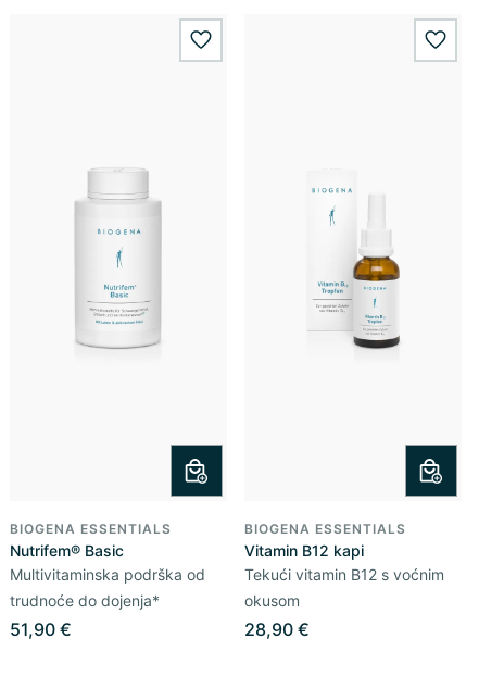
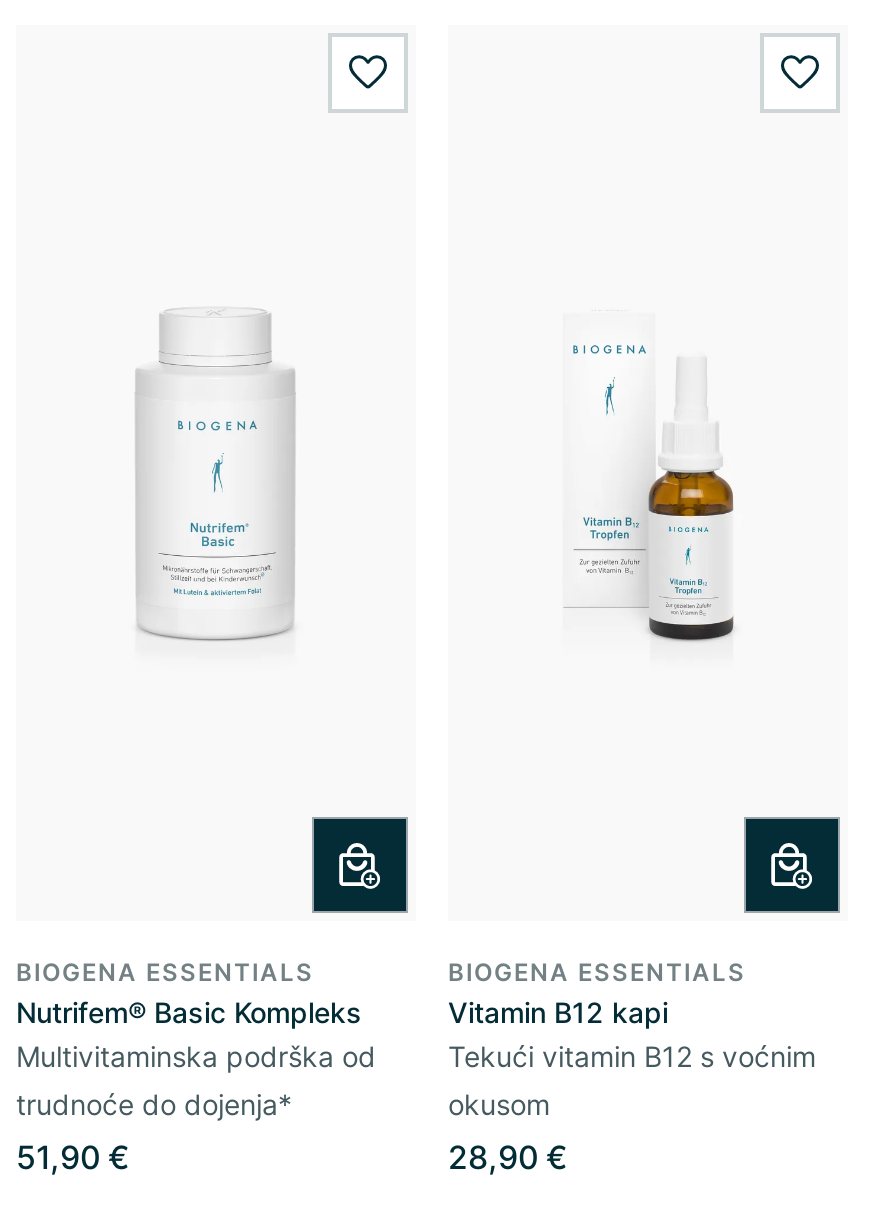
- Nutrifem® Basic
+ Nutrifem® Basic Kompleks
